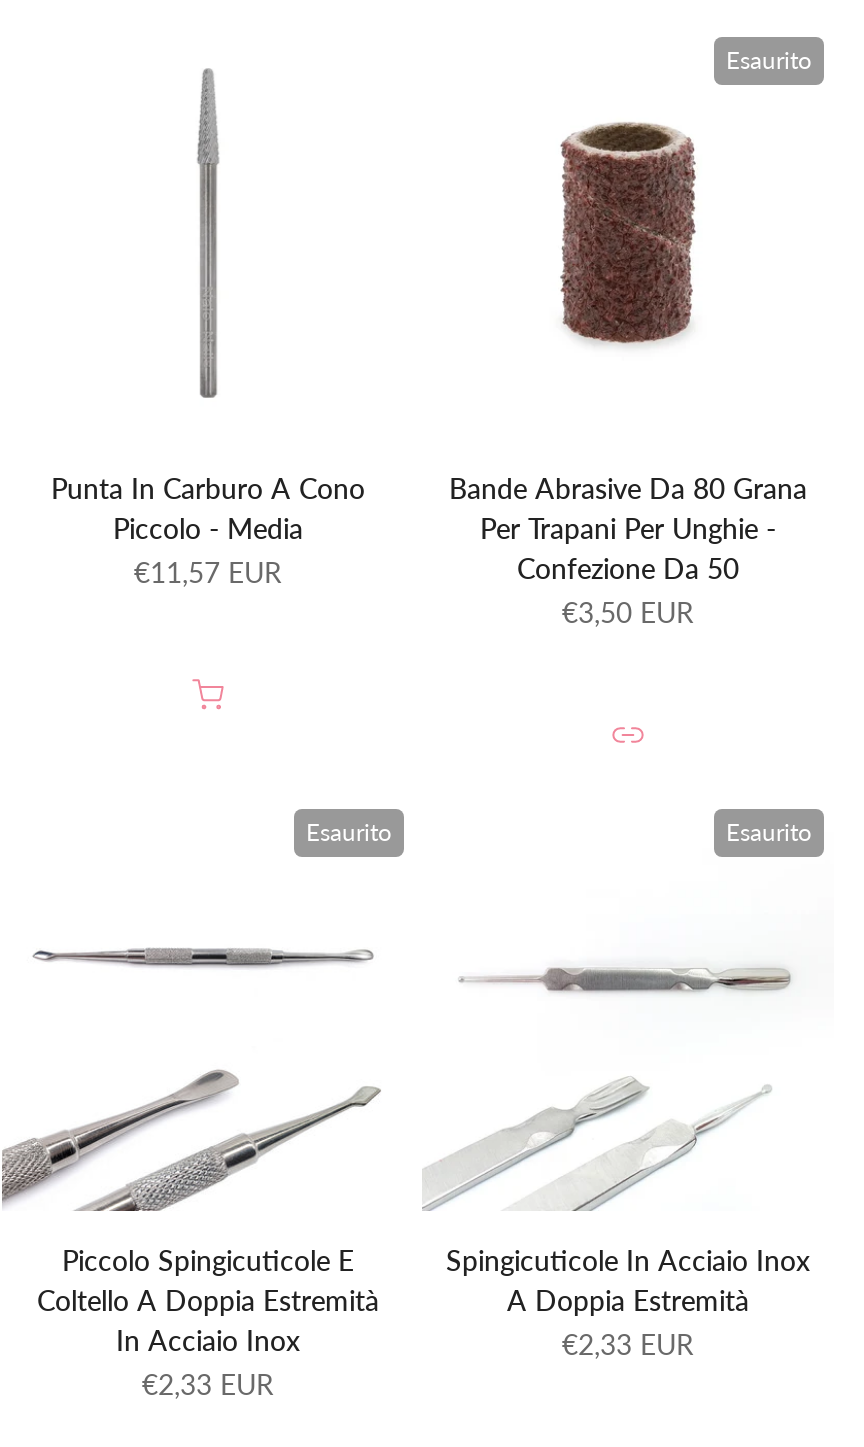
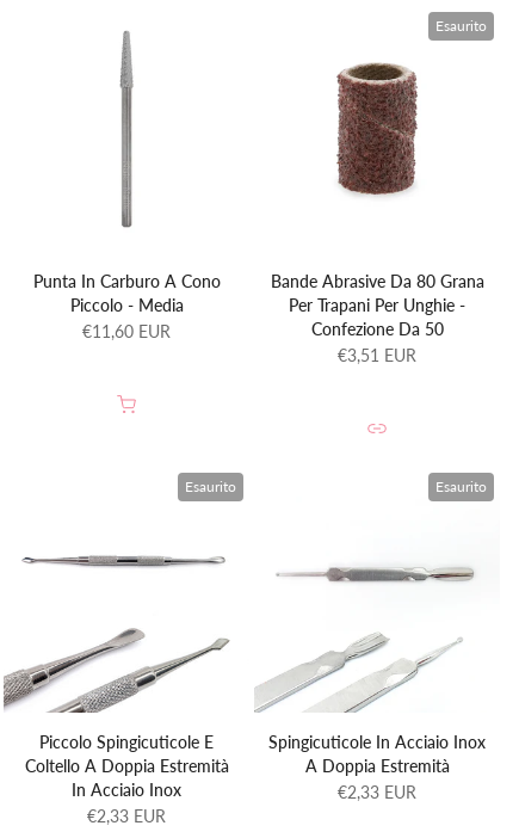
- €11,57 EUR
+ €11,60 EUR

- €3,50 EUR
+ €3,51 EUR
